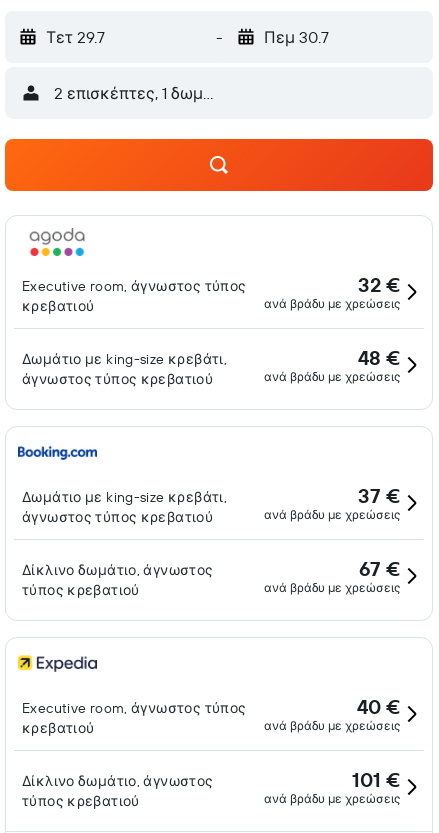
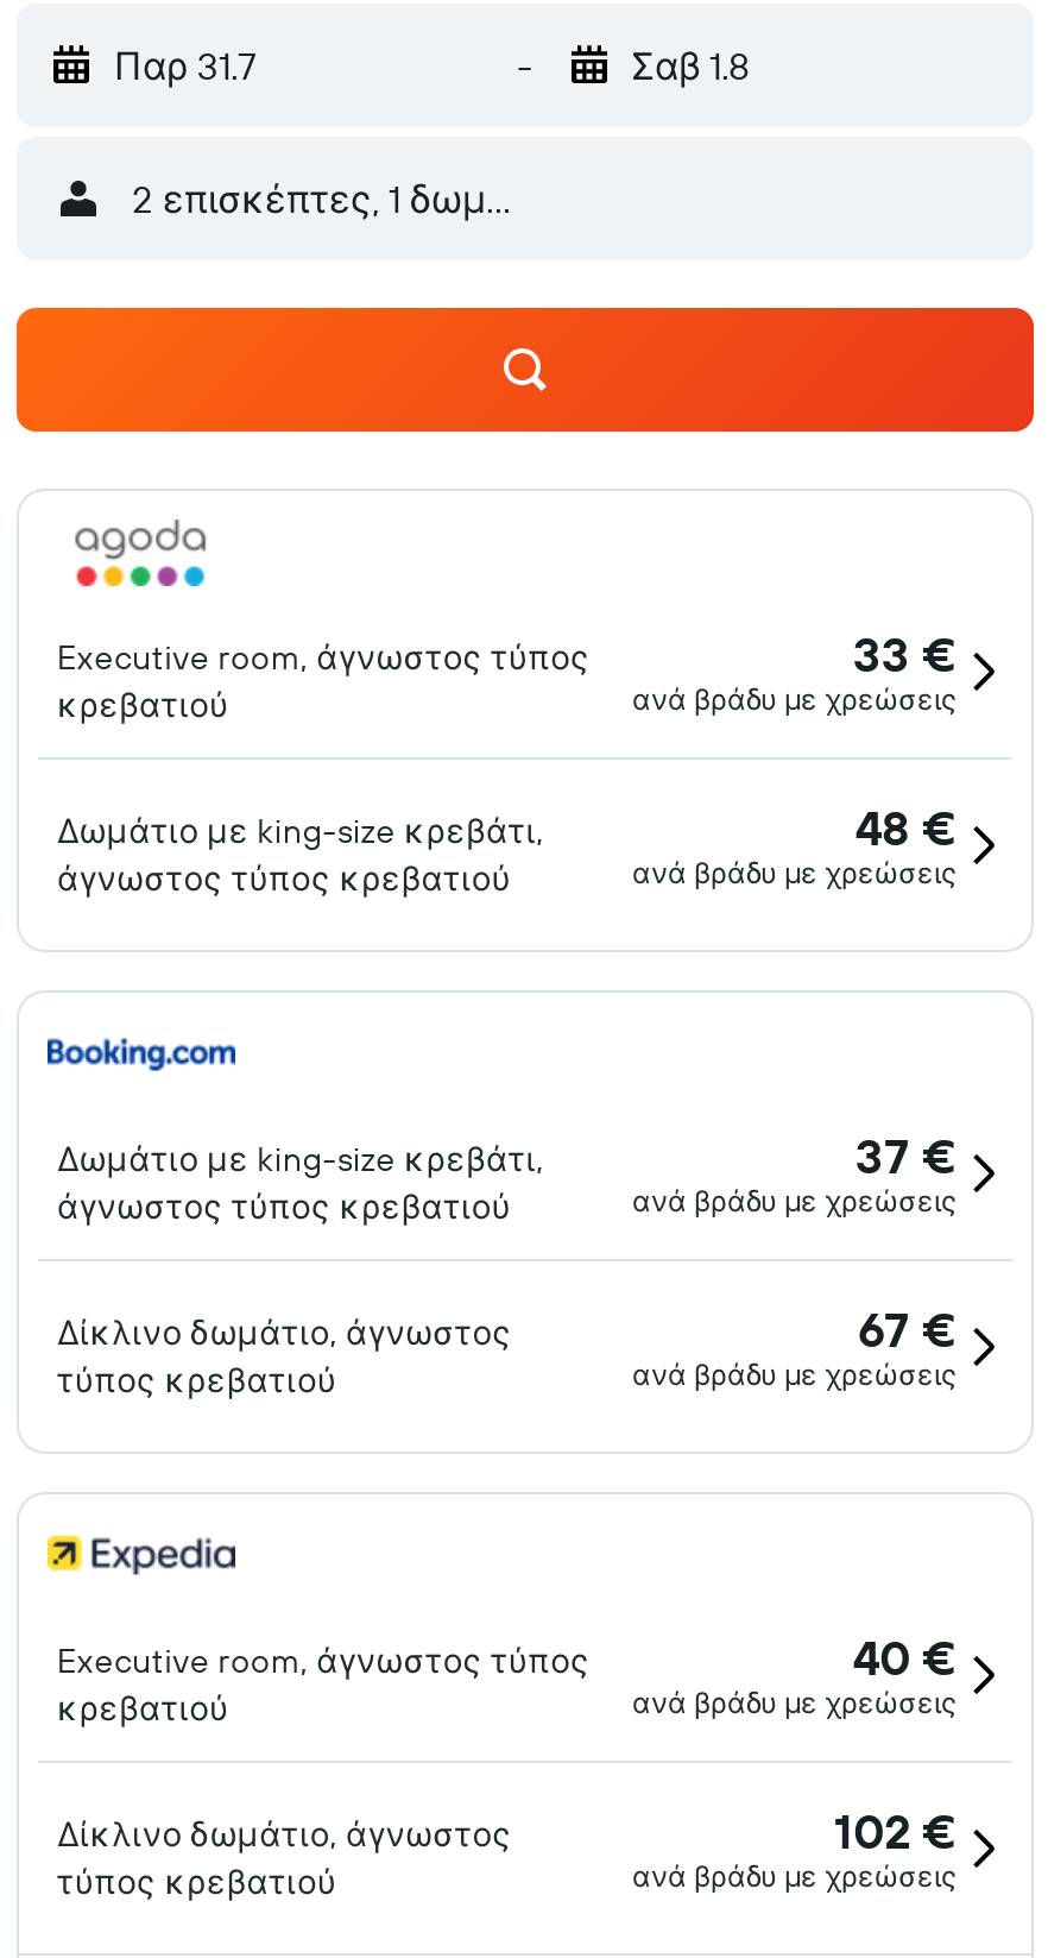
- Τετ 29.7
+ Παρ 31.7

- Πεμ 30.7
+ Σαβ 1.8

- 32 €
+ 33 €

- 101 €
+ 102 €
